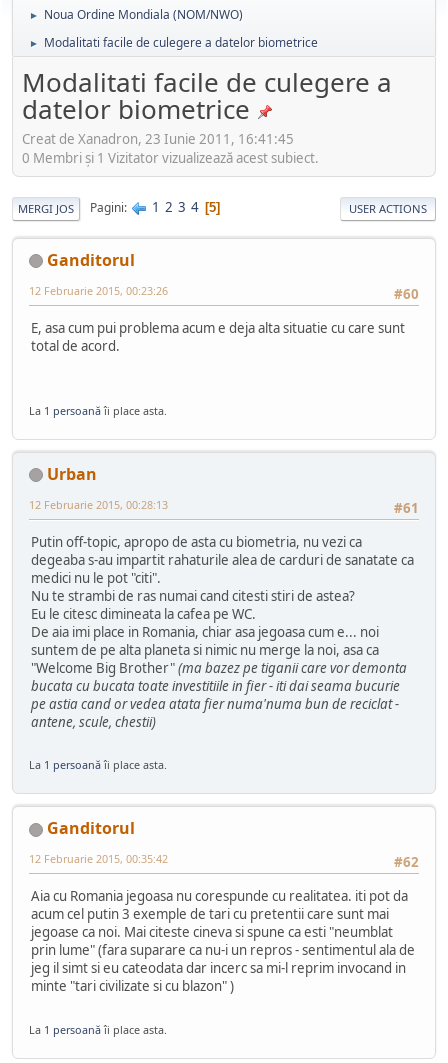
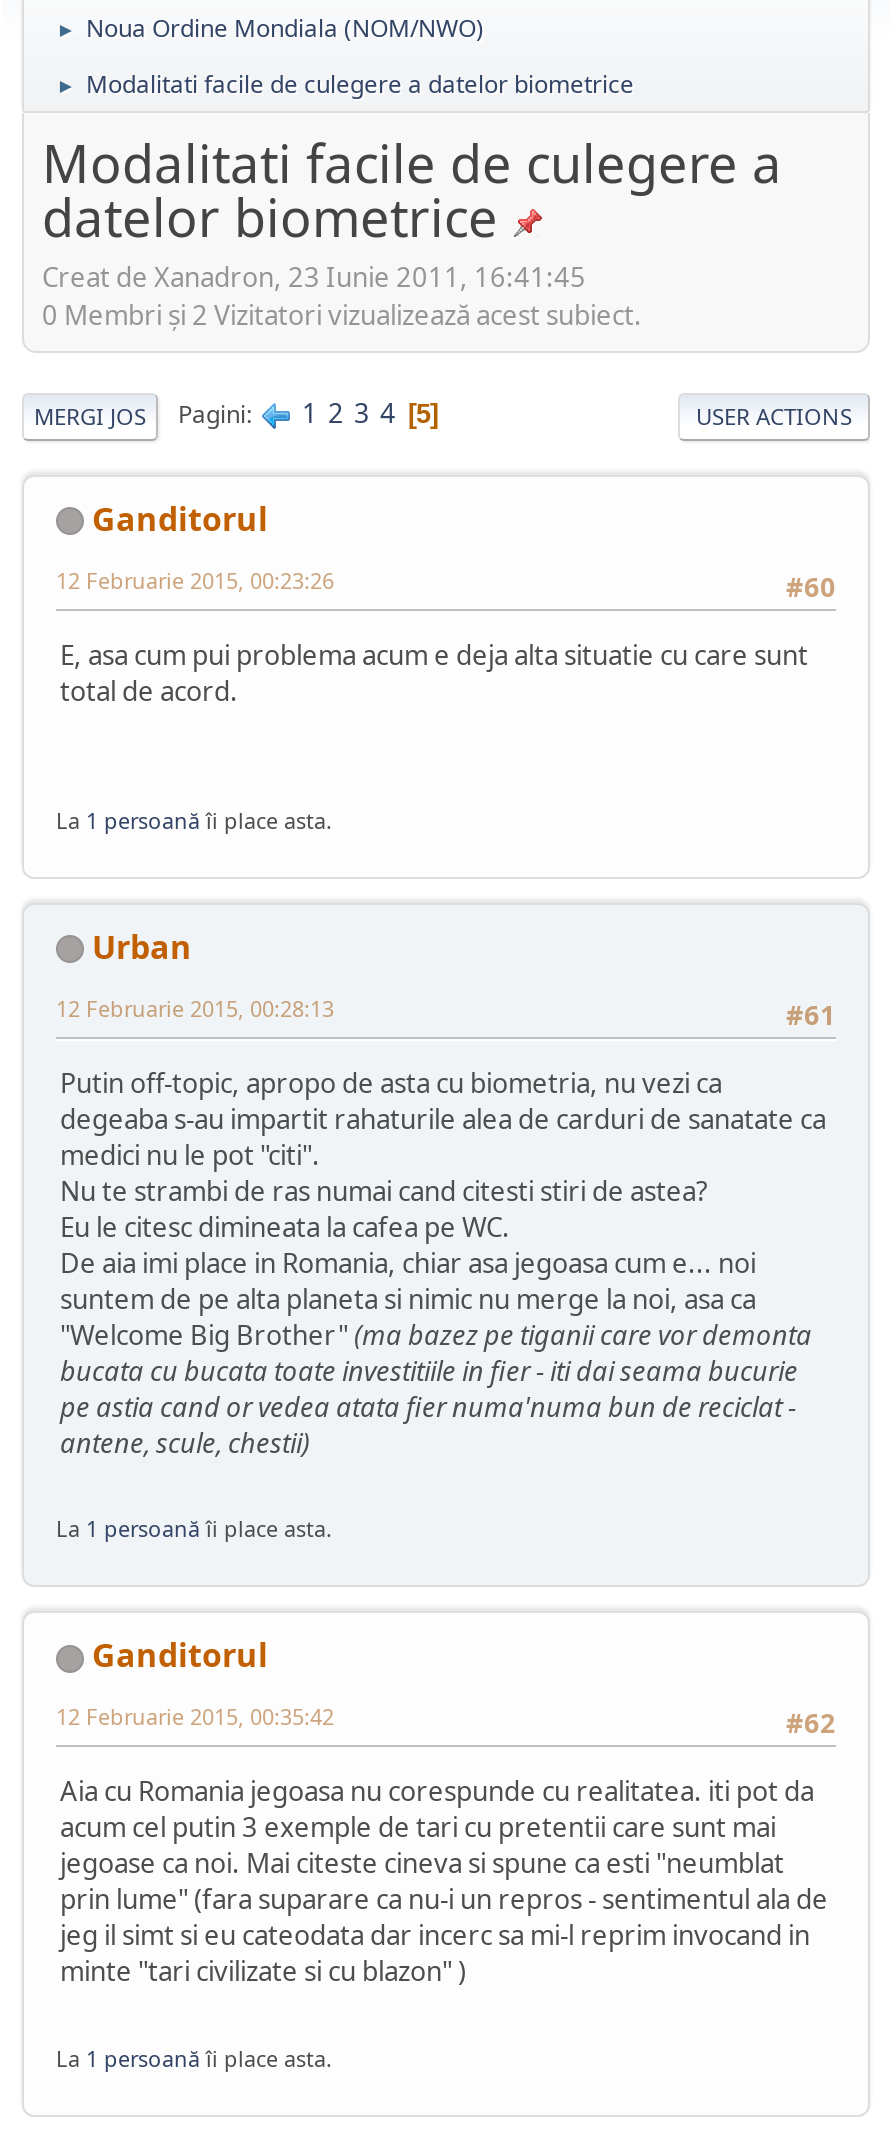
- 0 Membri şi 1 Vizitator vizualizează acest subiect.
+ 0 Membri şi 2 Vizitatori vizualizează acest subiect.
